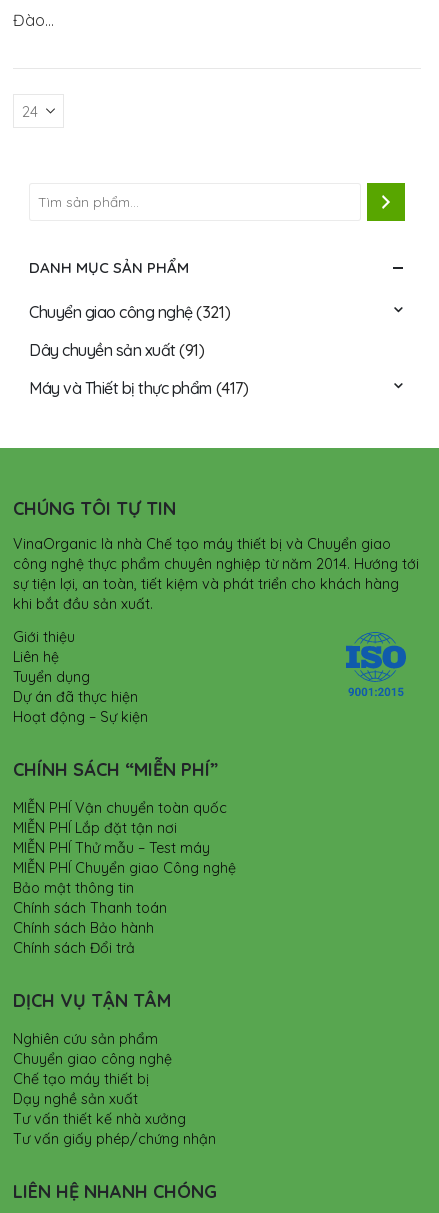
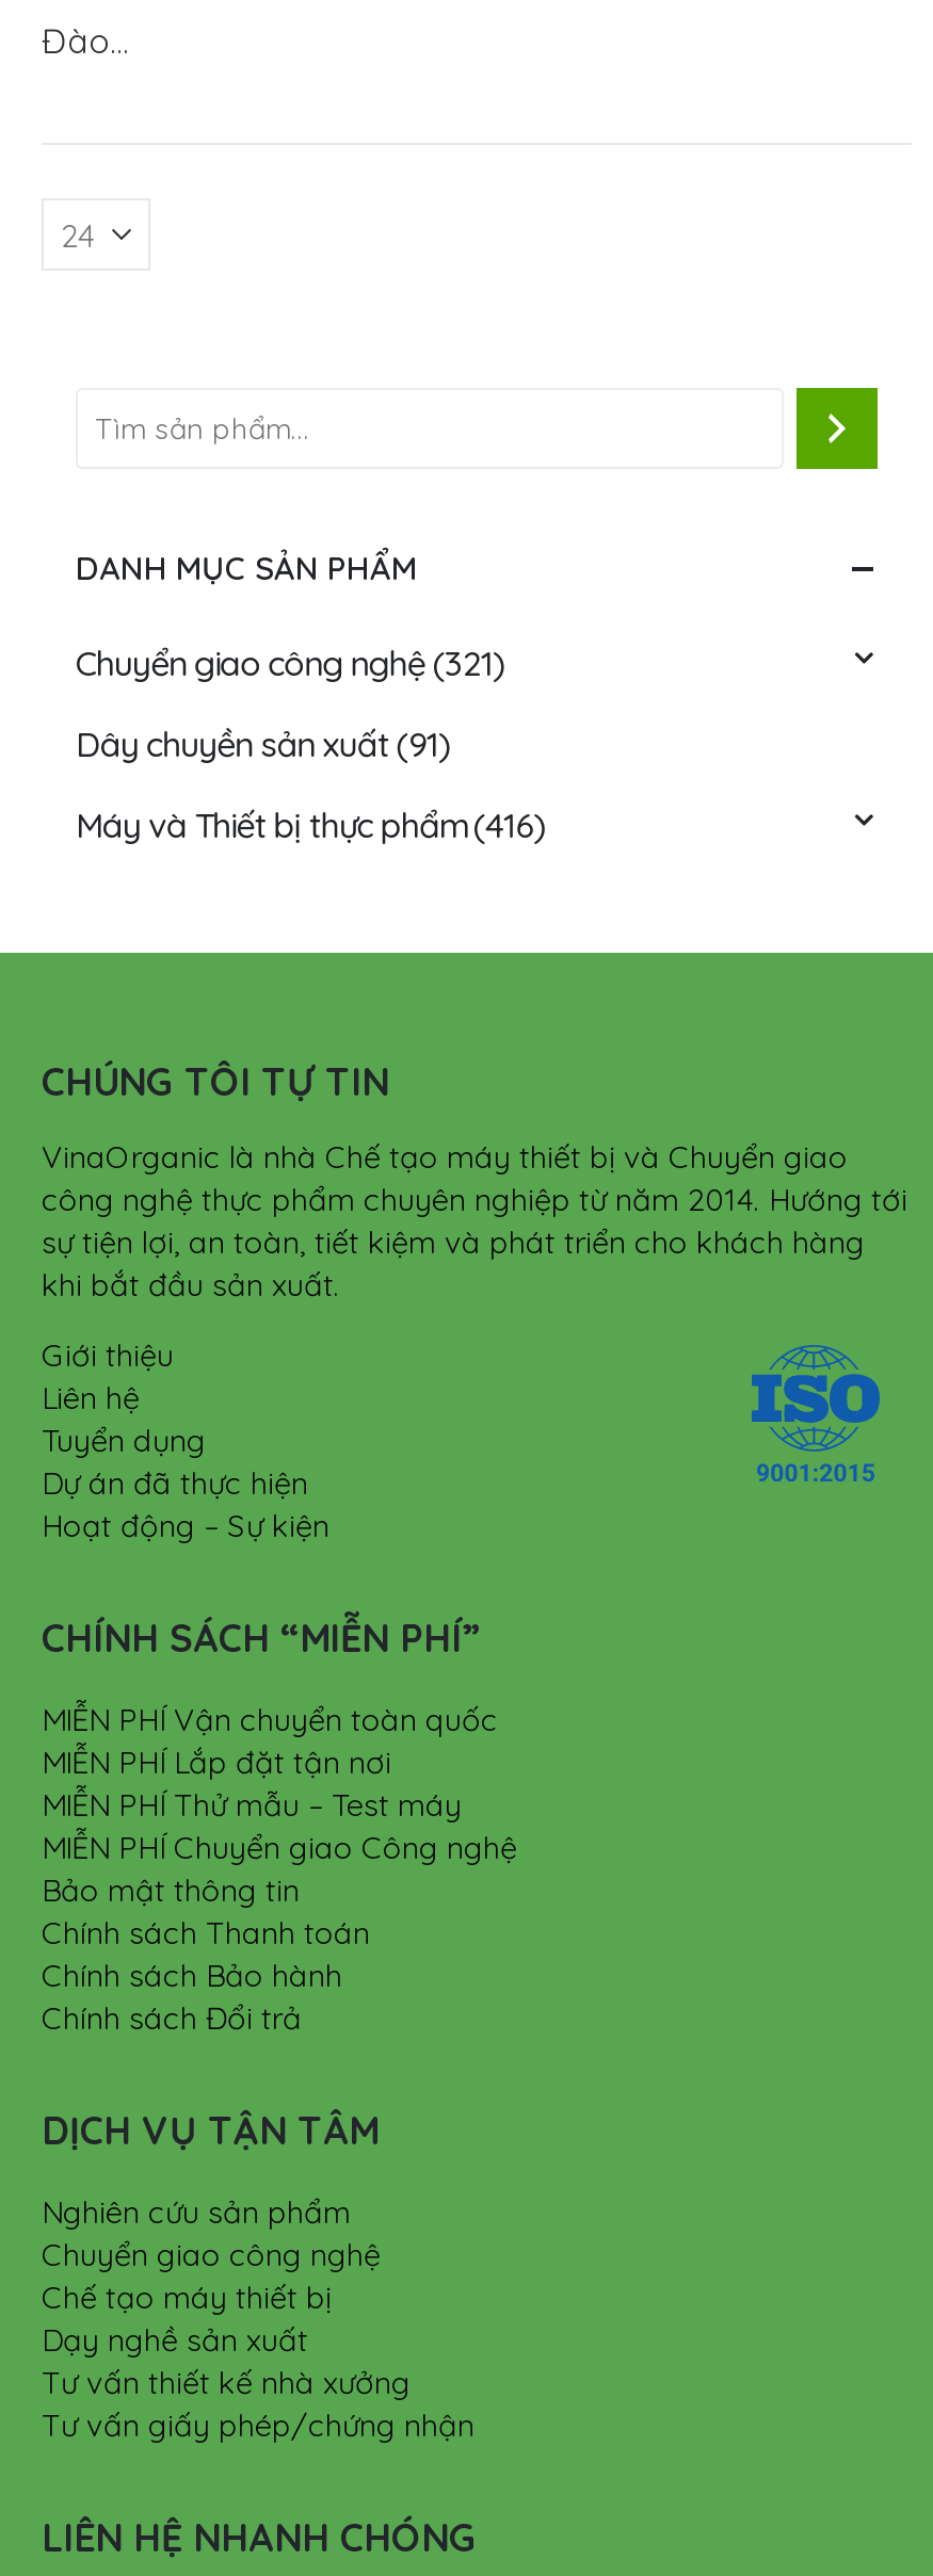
- Máy và Thiết bị thực phẩm (417)
+ Máy và Thiết bị thực phẩm (416)
